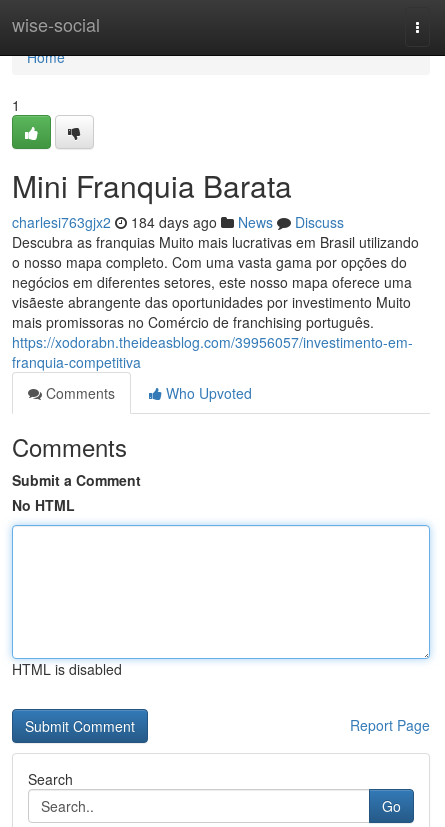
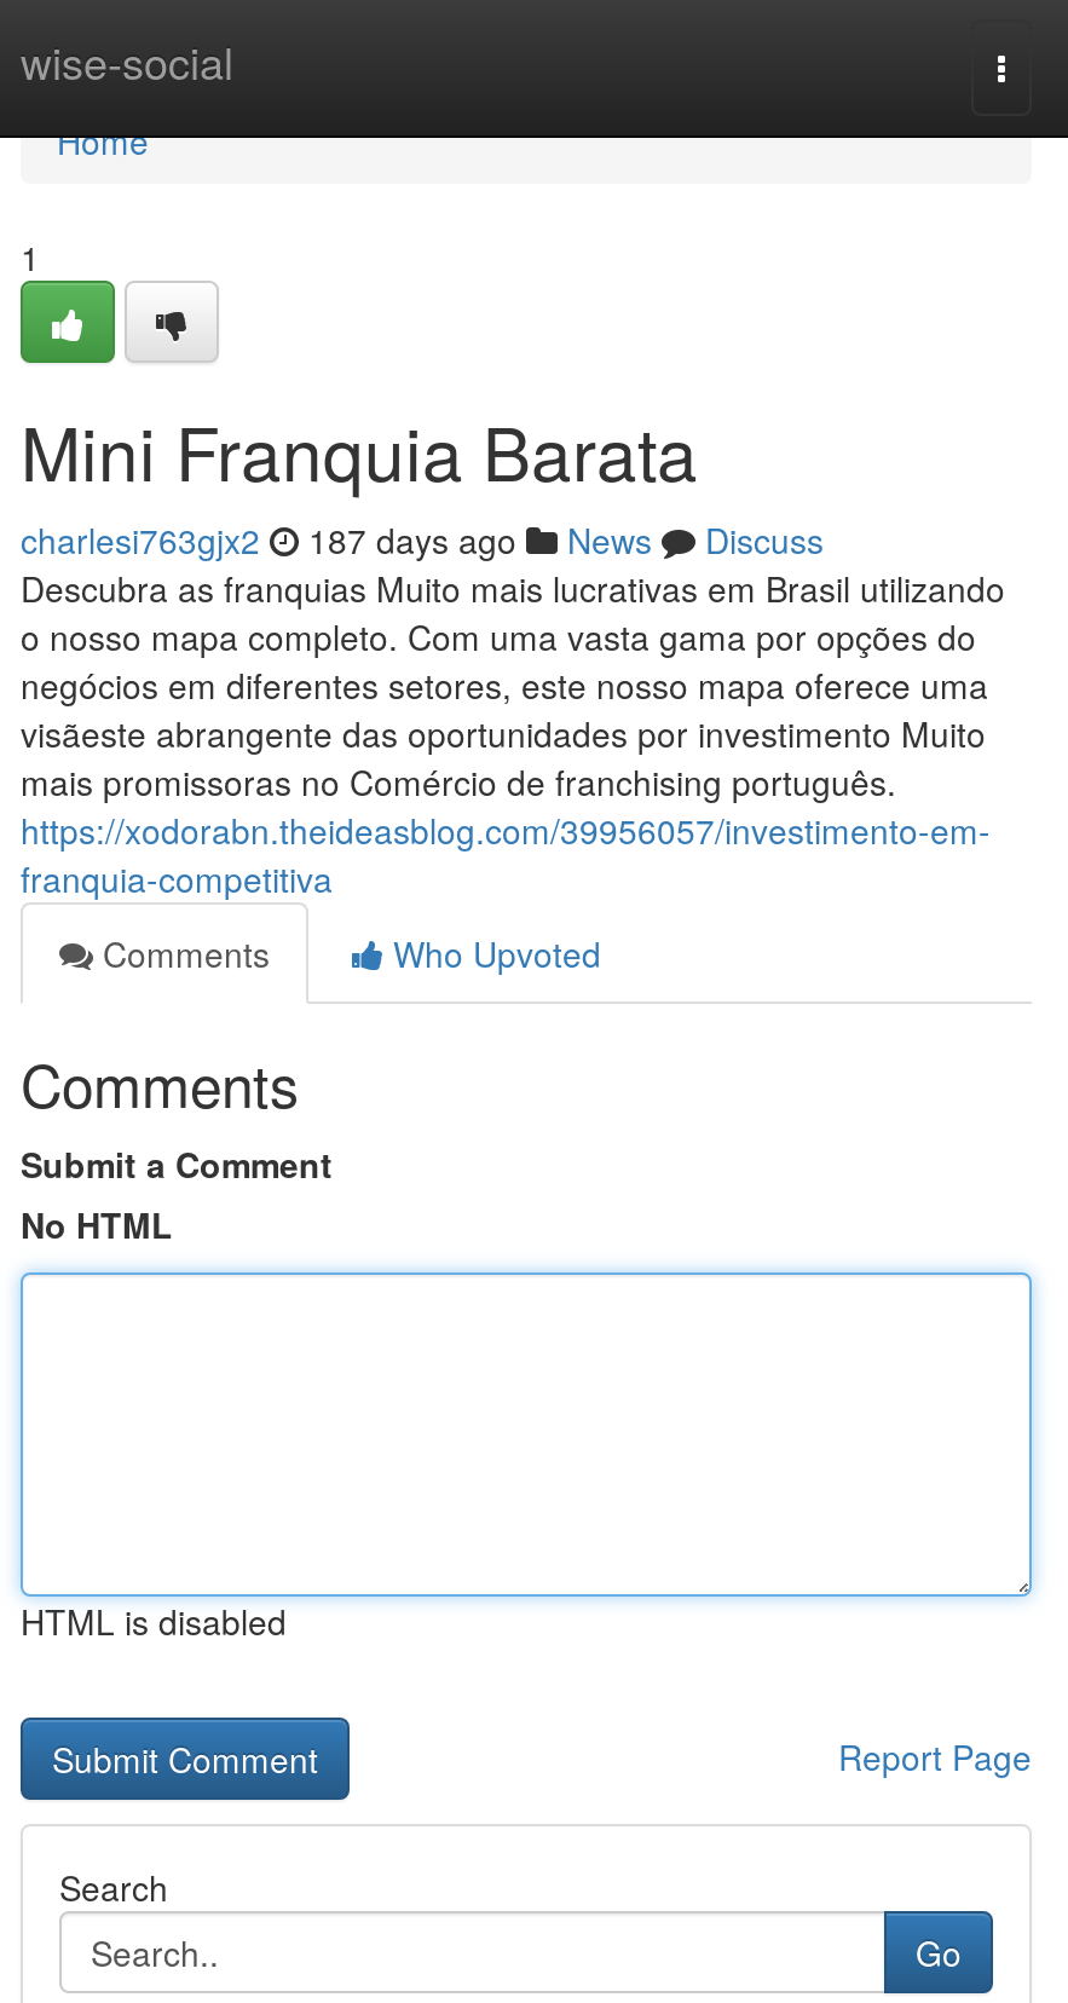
- charlesi763gjx2 184 days ago News Discuss
+ charlesi763gjx2 187 days ago News Discuss
